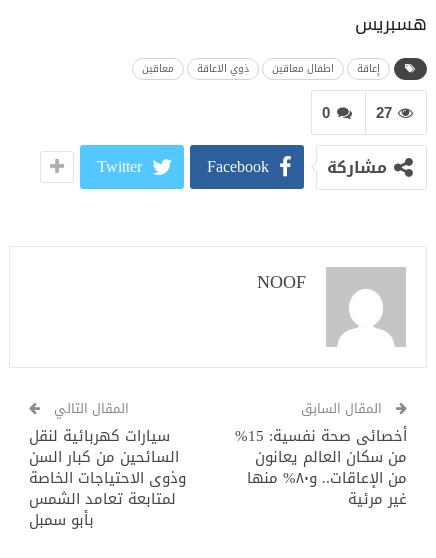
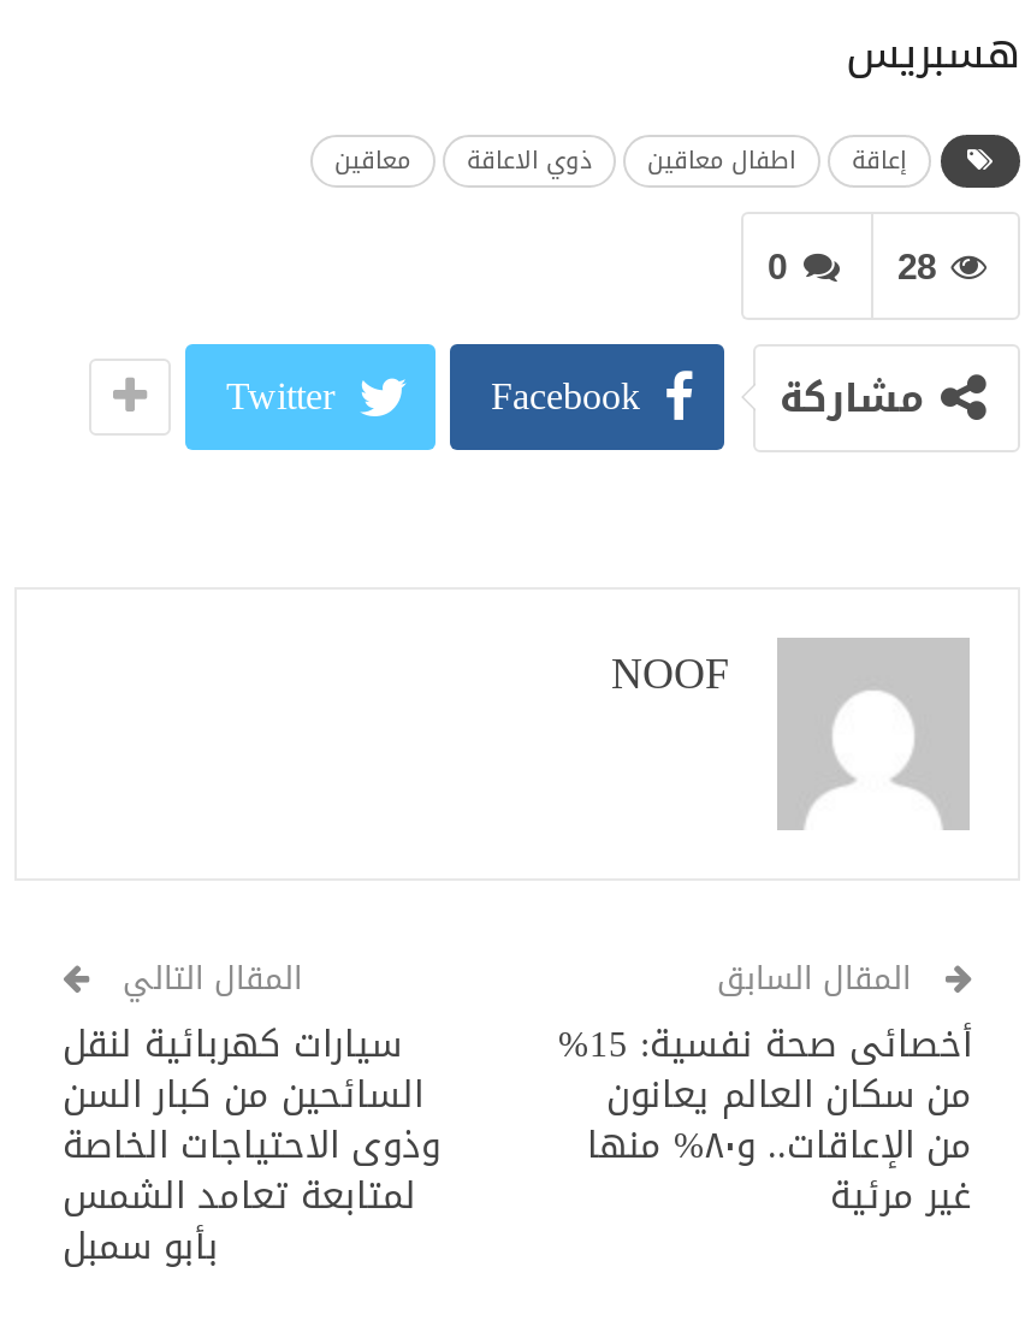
- 27
+ 28
